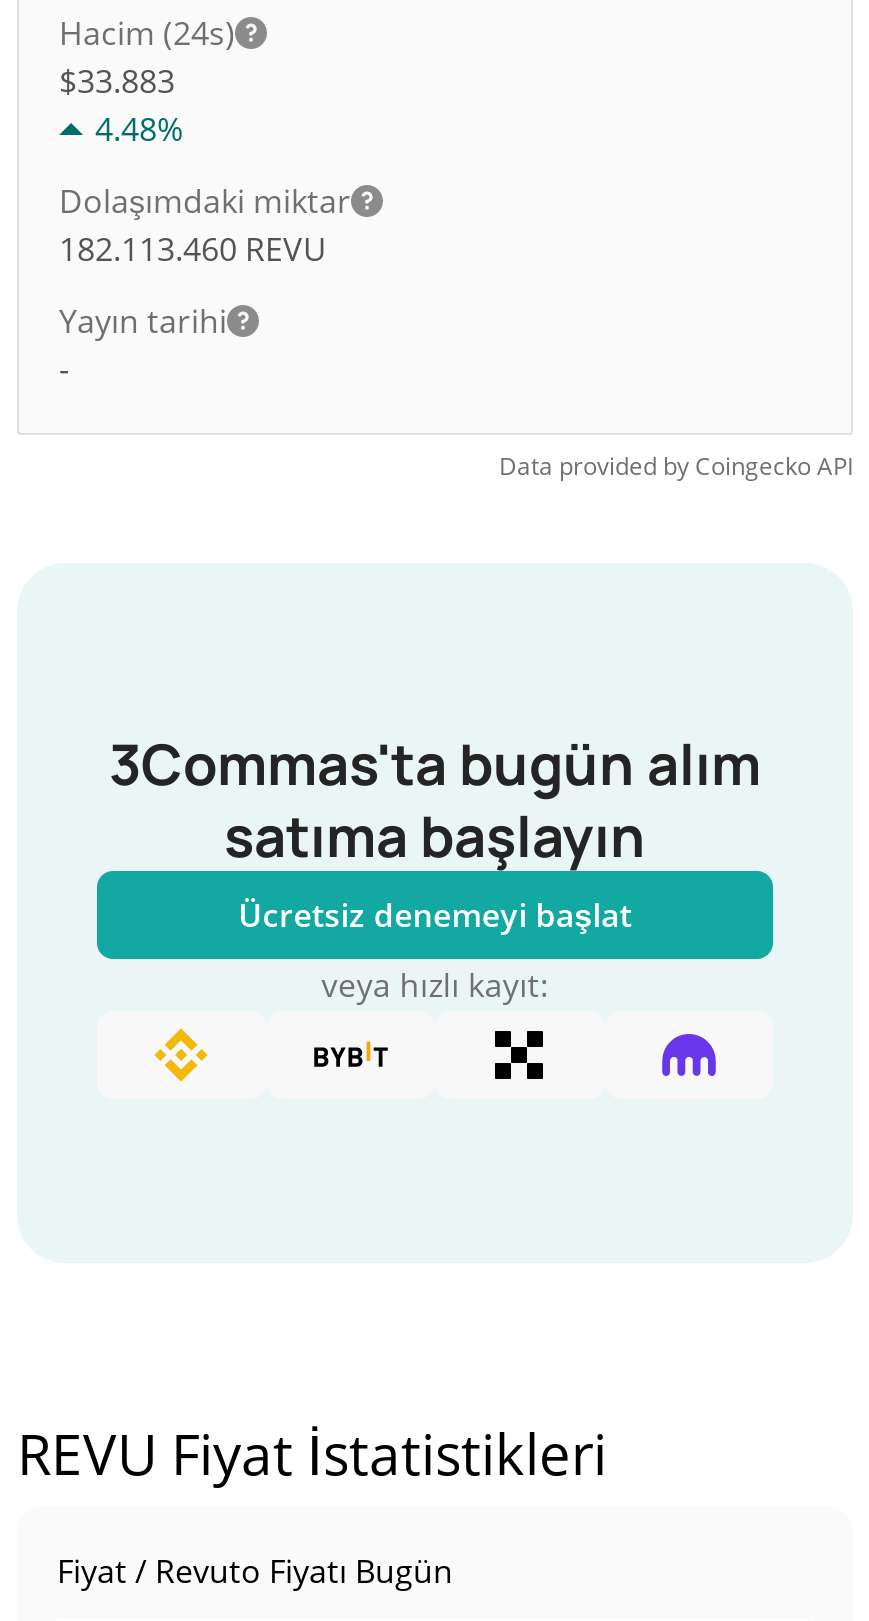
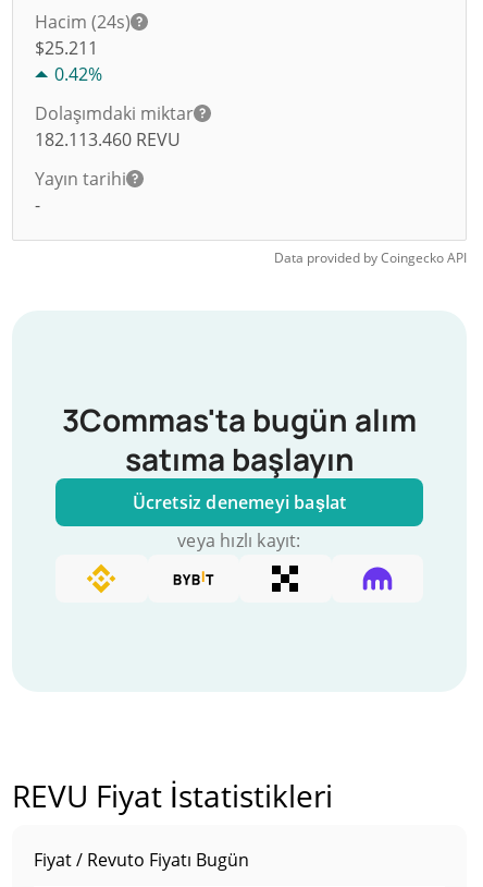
- $33.883
+ $25.211

- 4.48%
+ 0.42%
